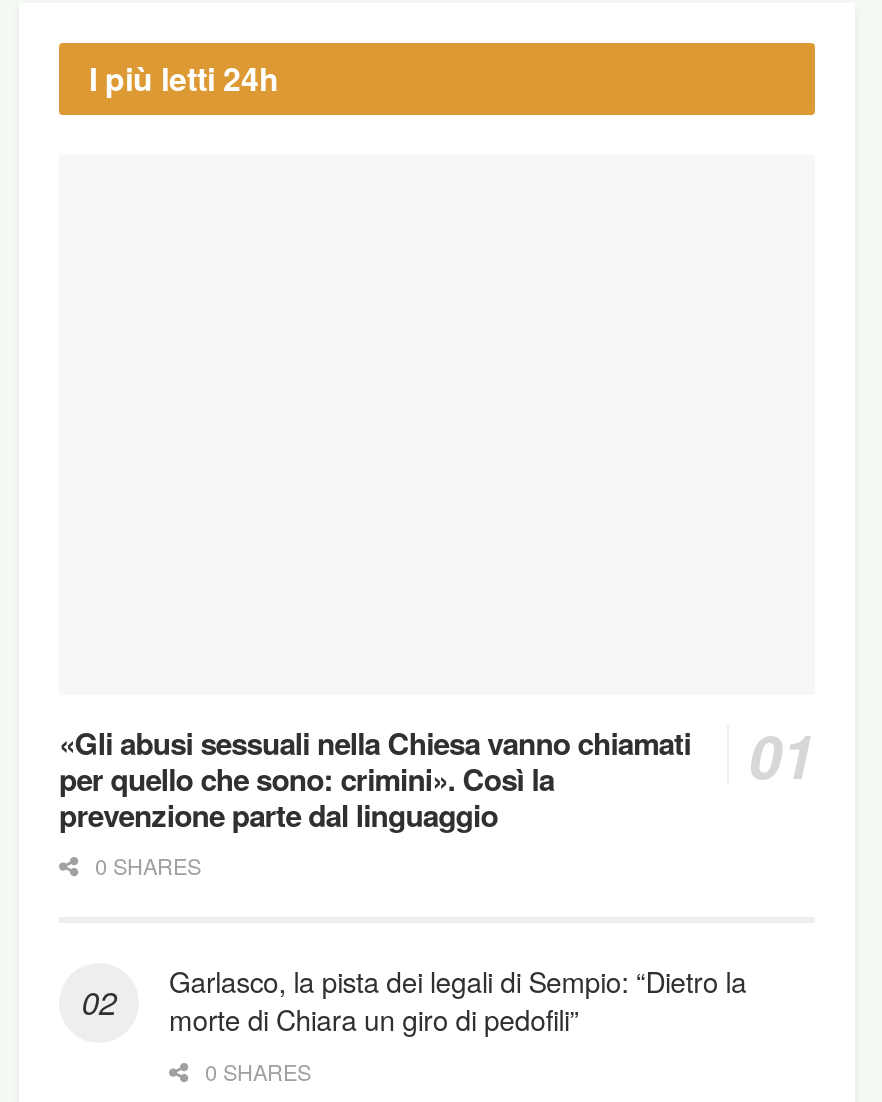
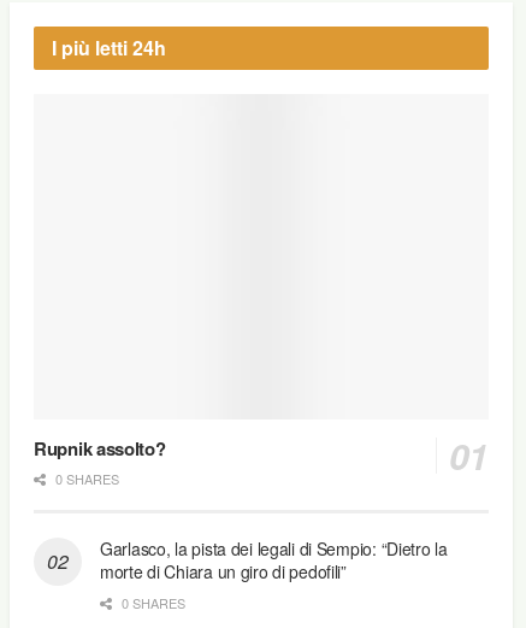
- «Gli abusi sessuali nella Chiesa vanno chiamati
- per quello che sono: crimini». Così la
- prevenzione parte dal linguaggio
+ Rupnik assolto?
